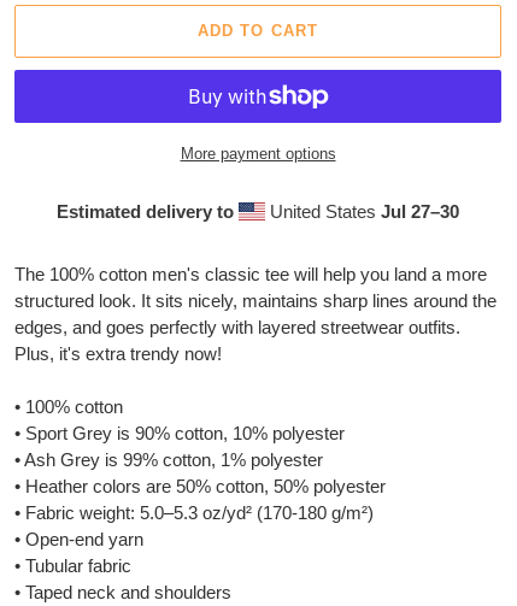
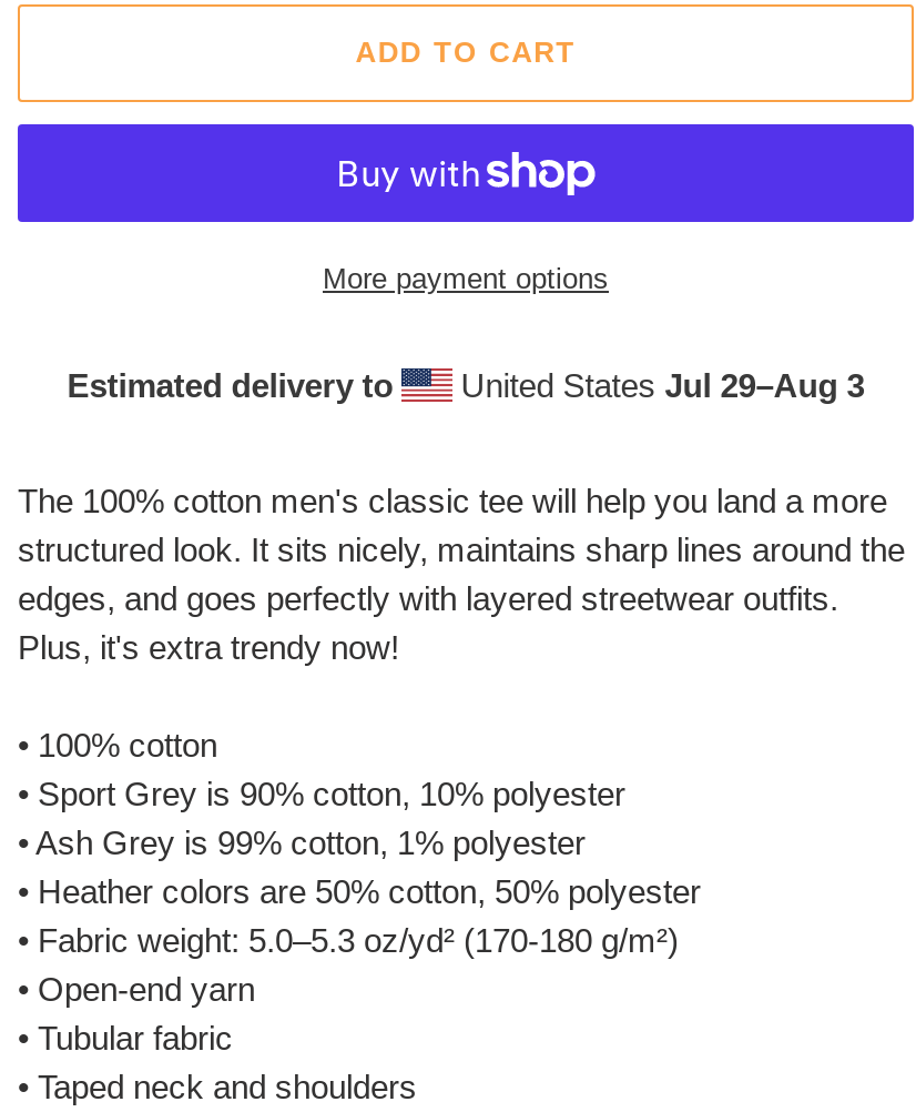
- United States Jul 27–30
+ United States Jul 29–Aug 3
